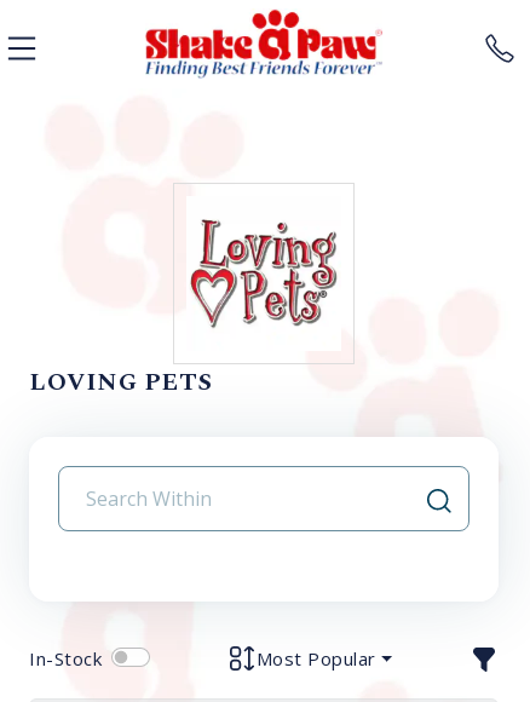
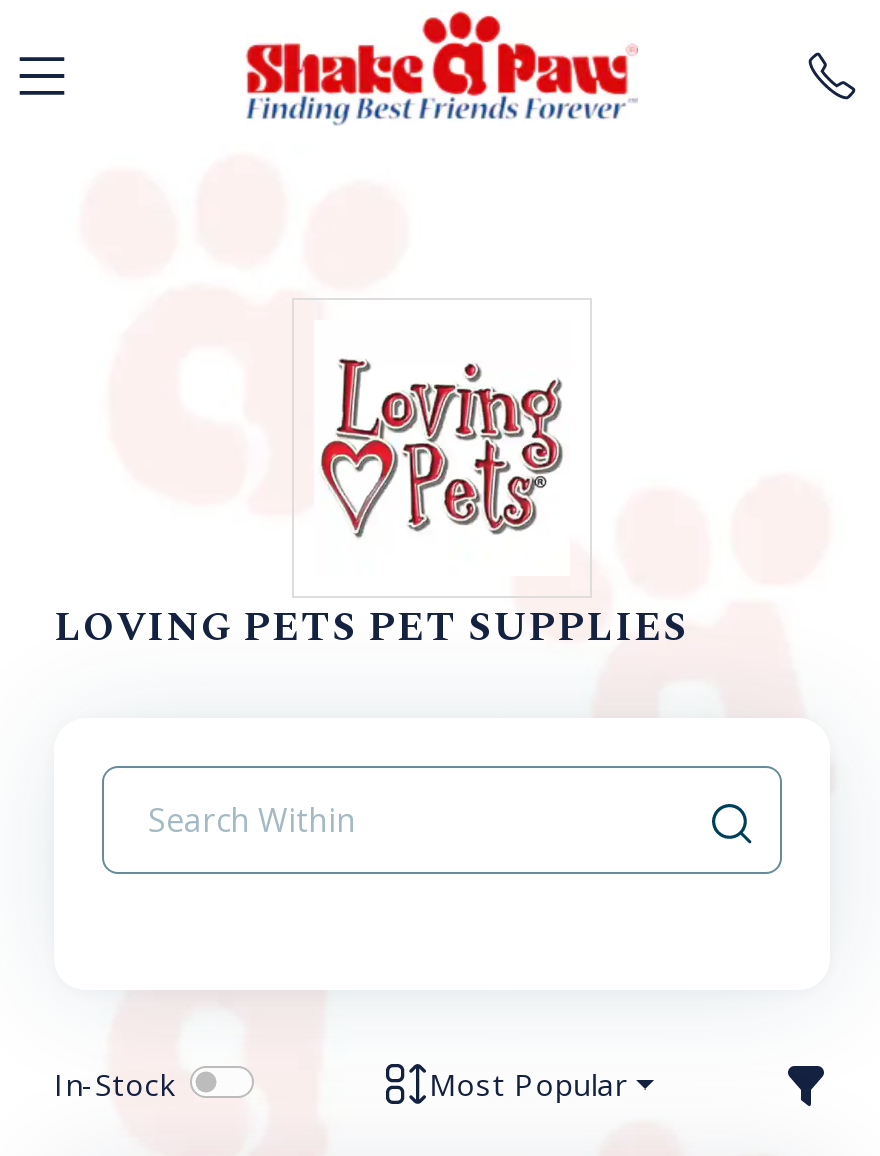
- LOVING PETS
+ LOVING PETS PET SUPPLIES
